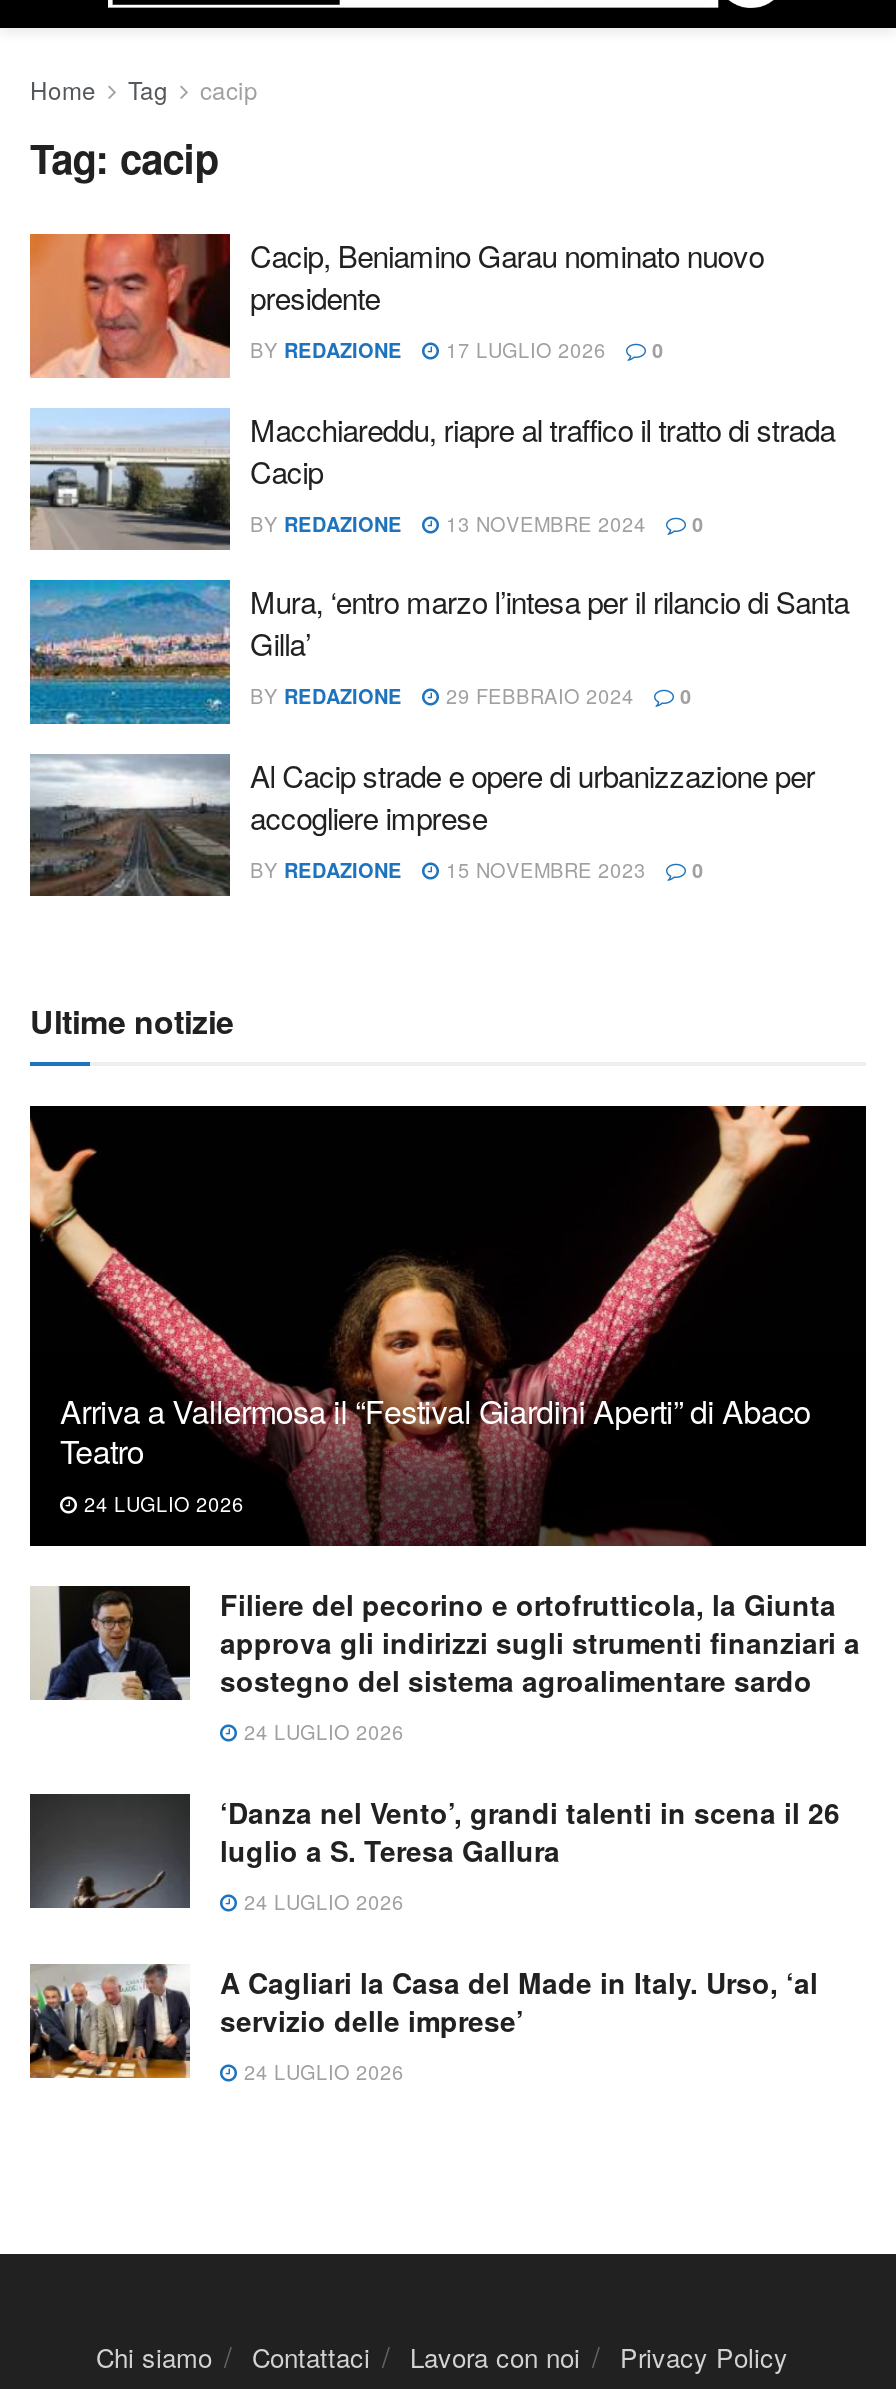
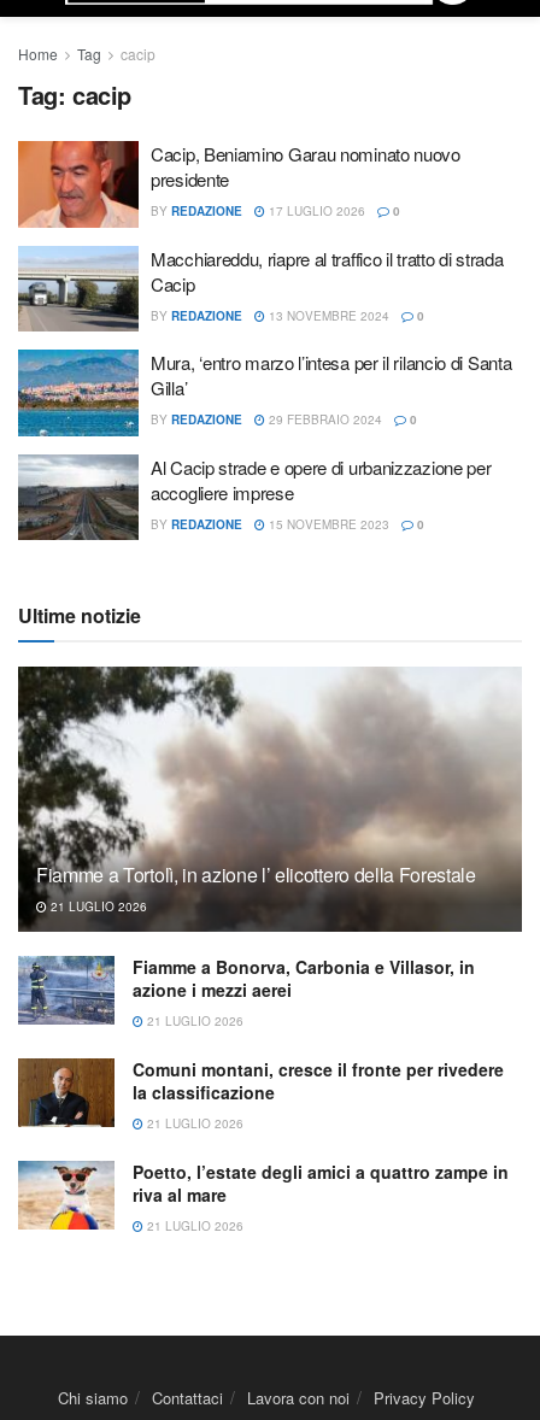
- [image]
- Arriva a Vallermosa il “Festival Giardini Aperti” di Abaco
- Teatro
- 24 LUGLIO 2026
+ [image]
+ Fiamme a Tortolì, in azione l’ elicottero della Forestale
+ 21 LUGLIO 2026

- [image]
- Filiere del pecorino e ortofrutticola, la Giunta
- approva gli indirizzi sugli strumenti finanziari a
- sostegno del sistema agroalimentare sardo
- 24 LUGLIO 2026
+ [image]
+ Fiamme a Bonorva, Carbonia e Villasor, in
+ azione i mezzi aerei
+ 21 LUGLIO 2026

- [image]
- ‘Danza nel Vento’, grandi talenti in scena il 26
- luglio a S. Teresa Gallura
- 24 LUGLIO 2026
+ [image]
+ Comuni montani, cresce il fronte per rivedere
+ la classificazione
+ 21 LUGLIO 2026

- [image]
- A Cagliari la Casa del Made in Italy. Urso, ‘al
- servizio delle imprese’
- 24 LUGLIO 2026
+ [image]
+ Poetto, l’estate degli amici a quattro zampe in
+ riva al mare
+ 21 LUGLIO 2026
